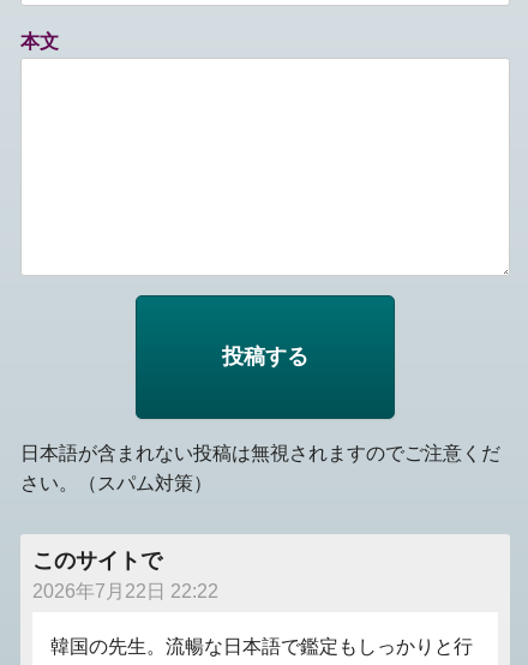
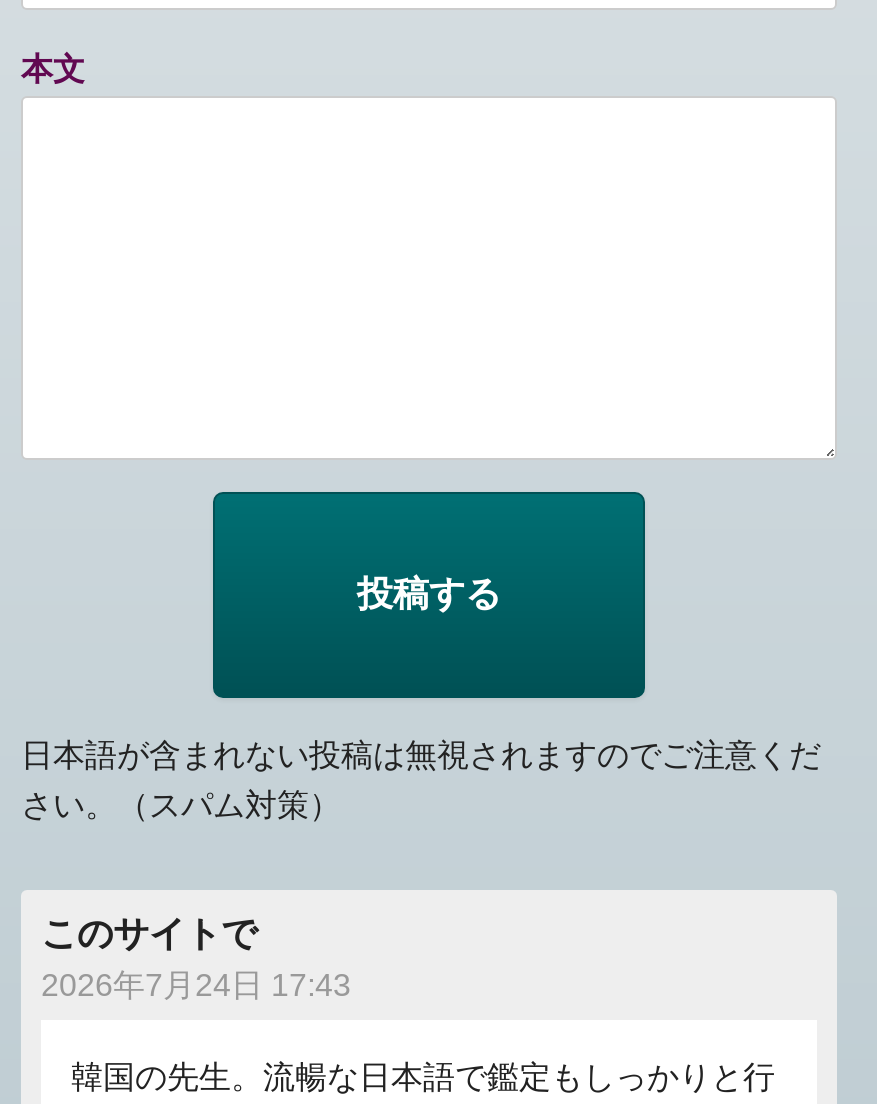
- 2026年7月22日 22:22
+ 2026年7月24日 17:43
